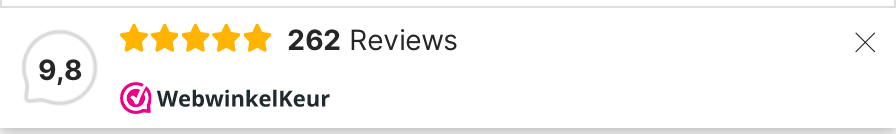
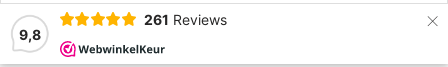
- 262 Reviews
+ 261 Reviews
